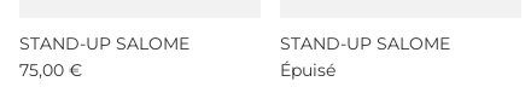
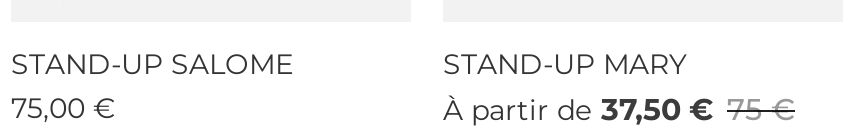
- STAND-UP SALOME
- Épuisé
+ STAND-UP MARY
+ À partir de 37,50 € 75 €
